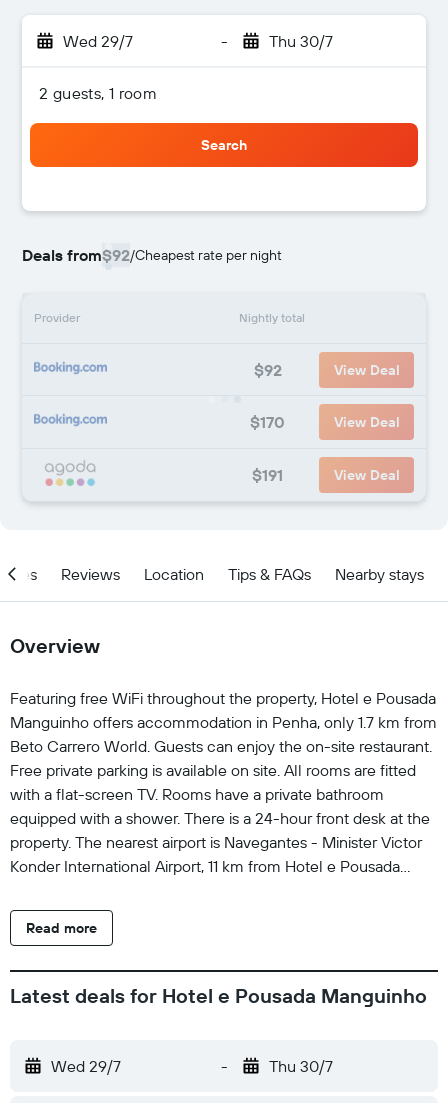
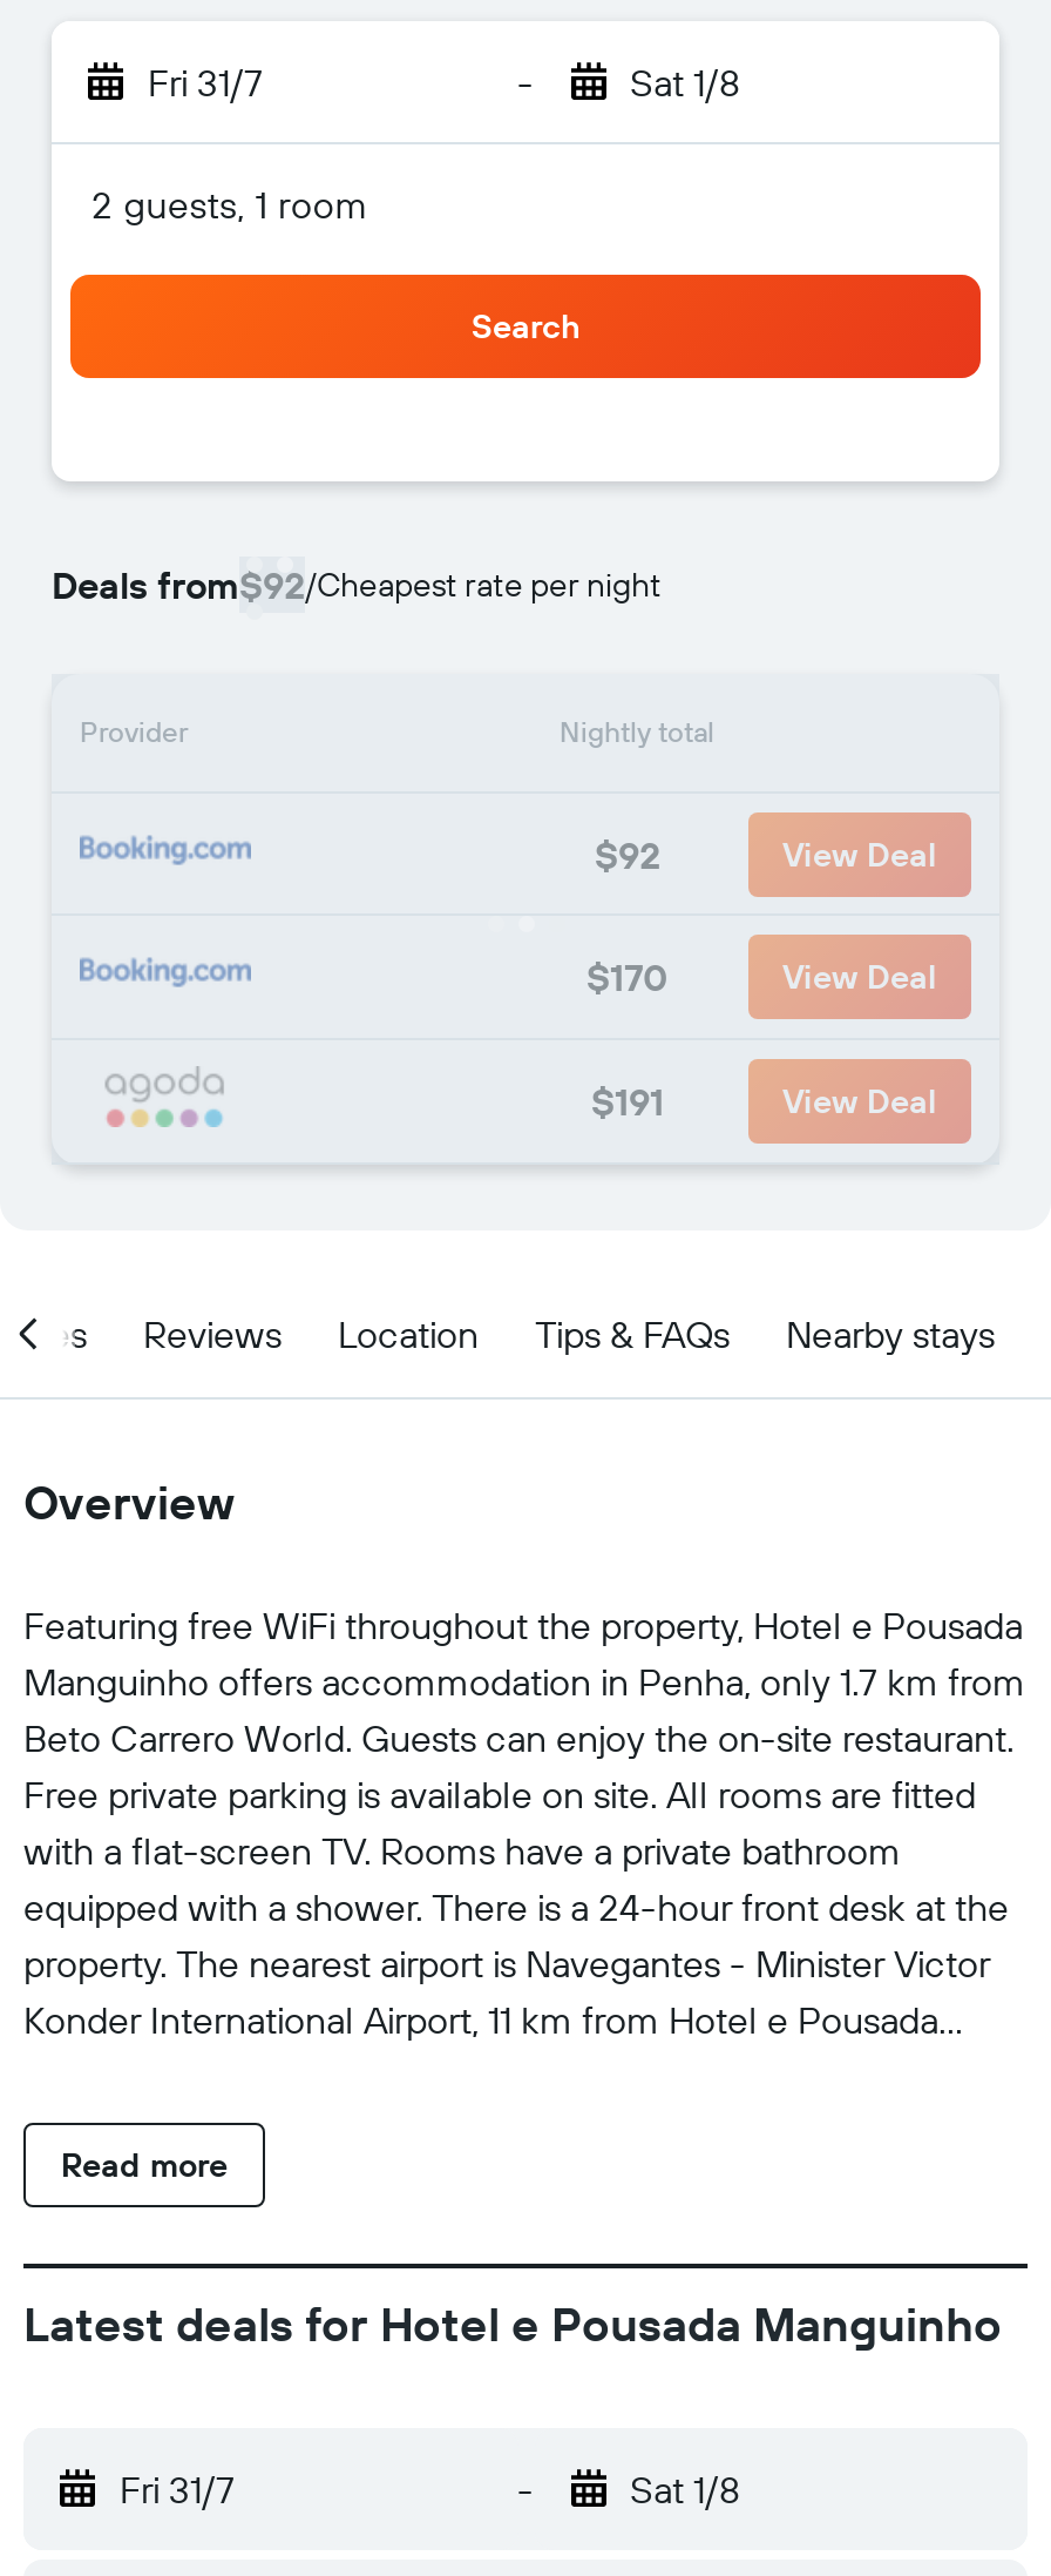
- Wed 29/7
+ Fri 31/7

- Thu 30/7
+ Sat 1/8

- Wed 29/7
+ Fri 31/7

- Thu 30/7
+ Sat 1/8
